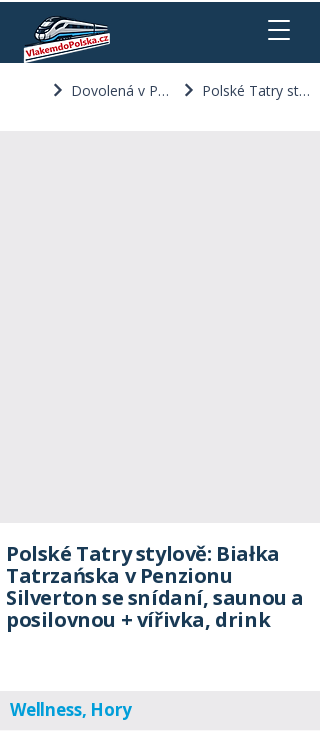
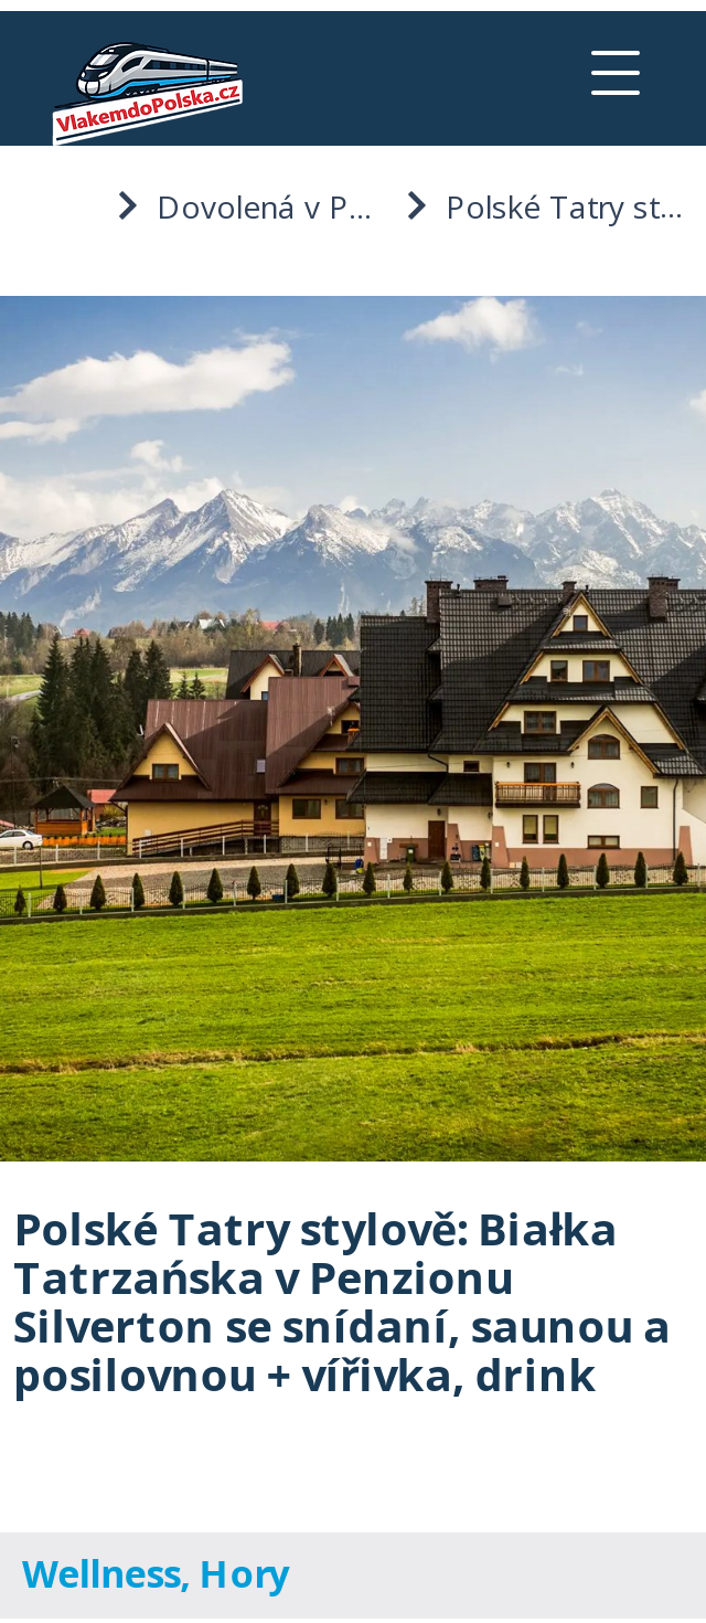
+ [image]
